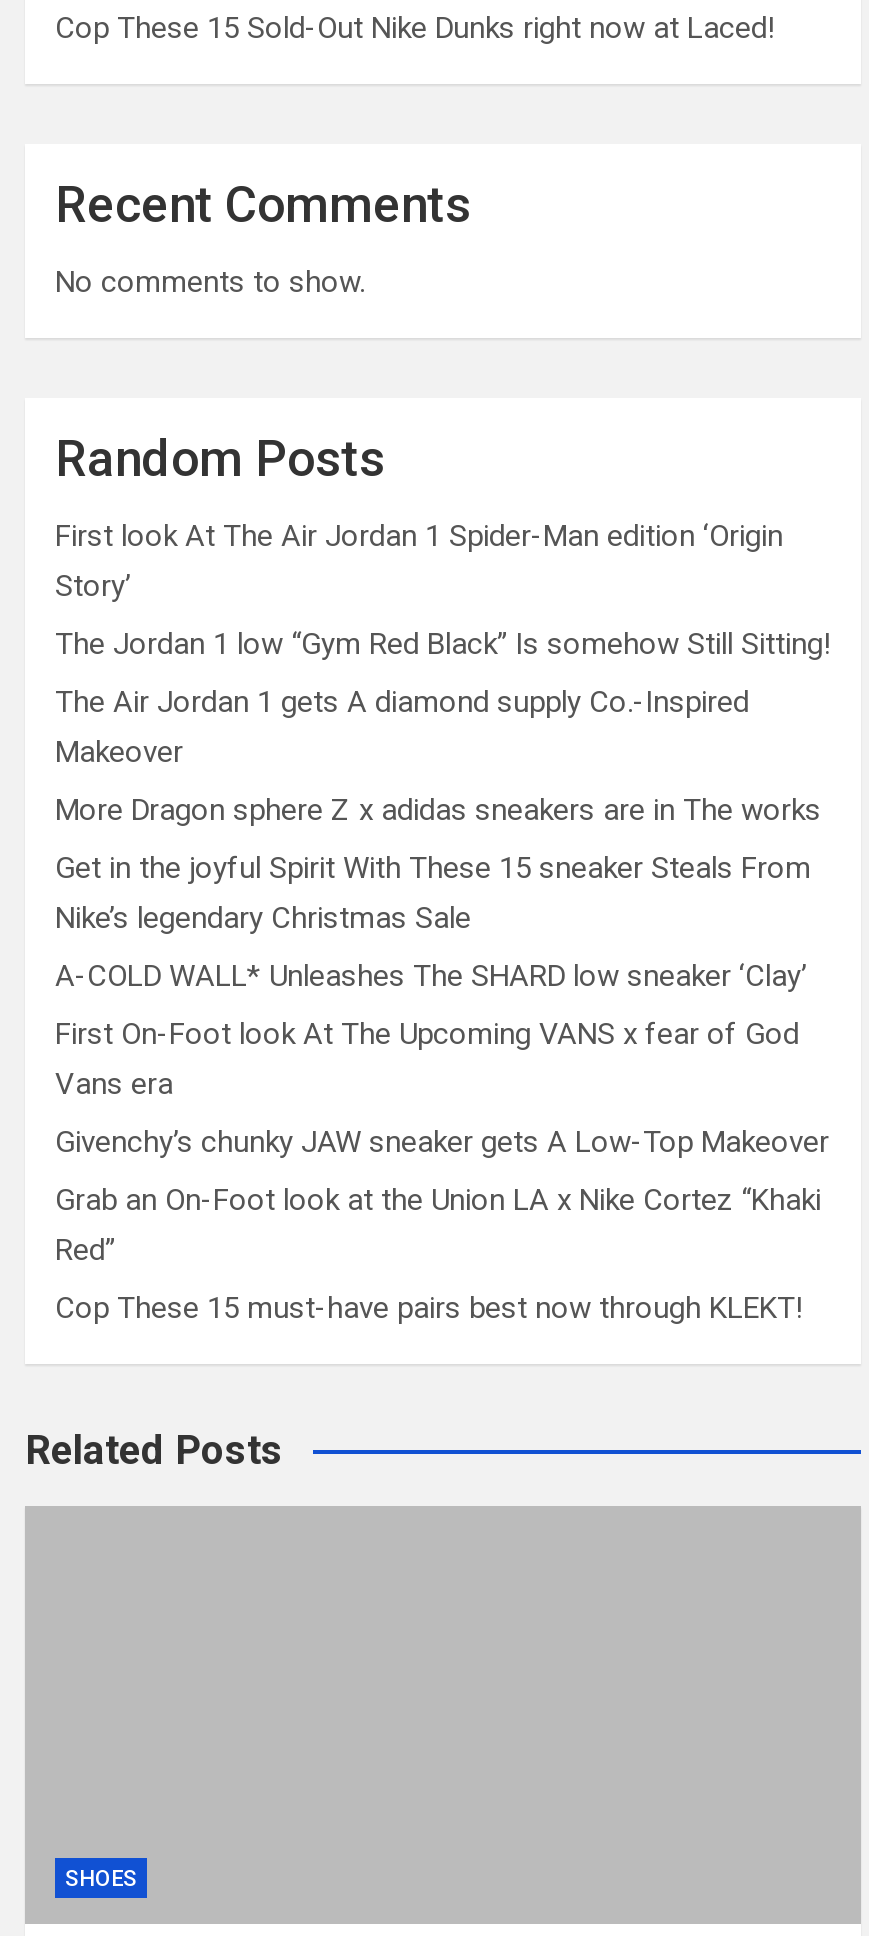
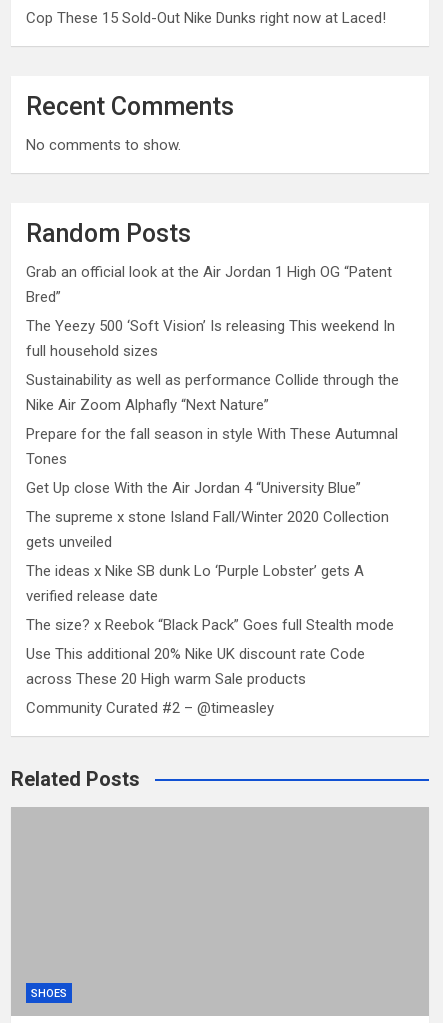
- First look At The Air Jordan 1 Spider-Man edition ‘Origin
- Story’
+ Grab an official look at the Air Jordan 1 High OG “Patent
+ Bred”

- The Jordan 1 low “Gym Red Black” Is somehow Still Sitting!
+ The Yeezy 500 ‘Soft Vision’ Is releasing This weekend In
+ full household sizes

- The Air Jordan 1 gets A diamond supply Co.-Inspired
- Makeover
+ Sustainability as well as performance Collide through the
+ Nike Air Zoom Alphafly “Next Nature”

- More Dragon sphere Z x adidas sneakers are in The works
+ Prepare for the fall season in style With These Autumnal
+ Tones

- Get in the joyful Spirit With These 15 sneaker Steals From
- Nike’s legendary Christmas Sale
+ Get Up close With the Air Jordan 4 “University Blue”

- A-COLD WALL* Unleashes The SHARD low sneaker ‘Clay’
+ The supreme x stone Island Fall/Winter 2020 Collection
+ gets unveiled

- First On-Foot look At The Upcoming VANS x fear of God
- Vans era
+ The ideas x Nike SB dunk Lo ‘Purple Lobster’ gets A
+ verified release date

- Givenchy’s chunky JAW sneaker gets A Low-Top Makeover
+ The size? x Reebok “Black Pack” Goes full Stealth mode

- Grab an On-Foot look at the Union LA x Nike Cortez “Khaki
- Red”
+ Use This additional 20% Nike UK discount rate Code
+ across These 20 High warm Sale products

- Cop These 15 must-have pairs best now through KLEKT!
+ Community Curated #2 – @timeasley
